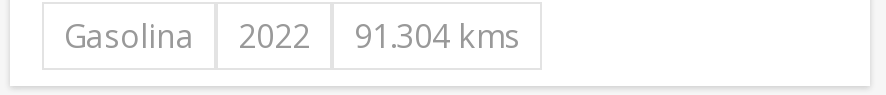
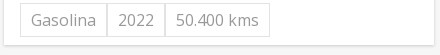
- Gasolina 2022 91.304 kms
+ Gasolina 2022 50.400 kms
